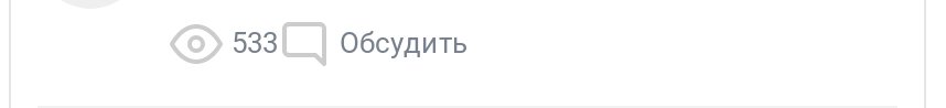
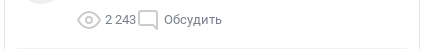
- 533 Обсудить
+ 2 243 Обсудить
